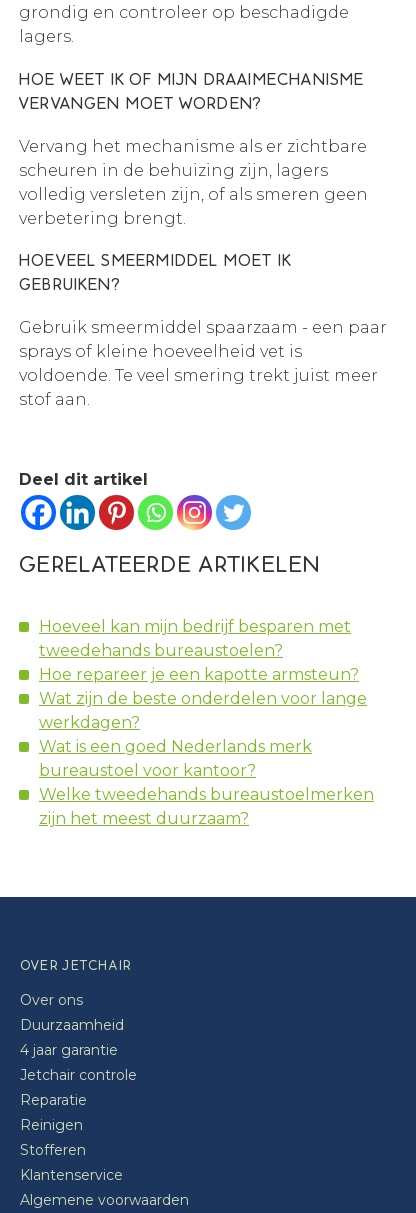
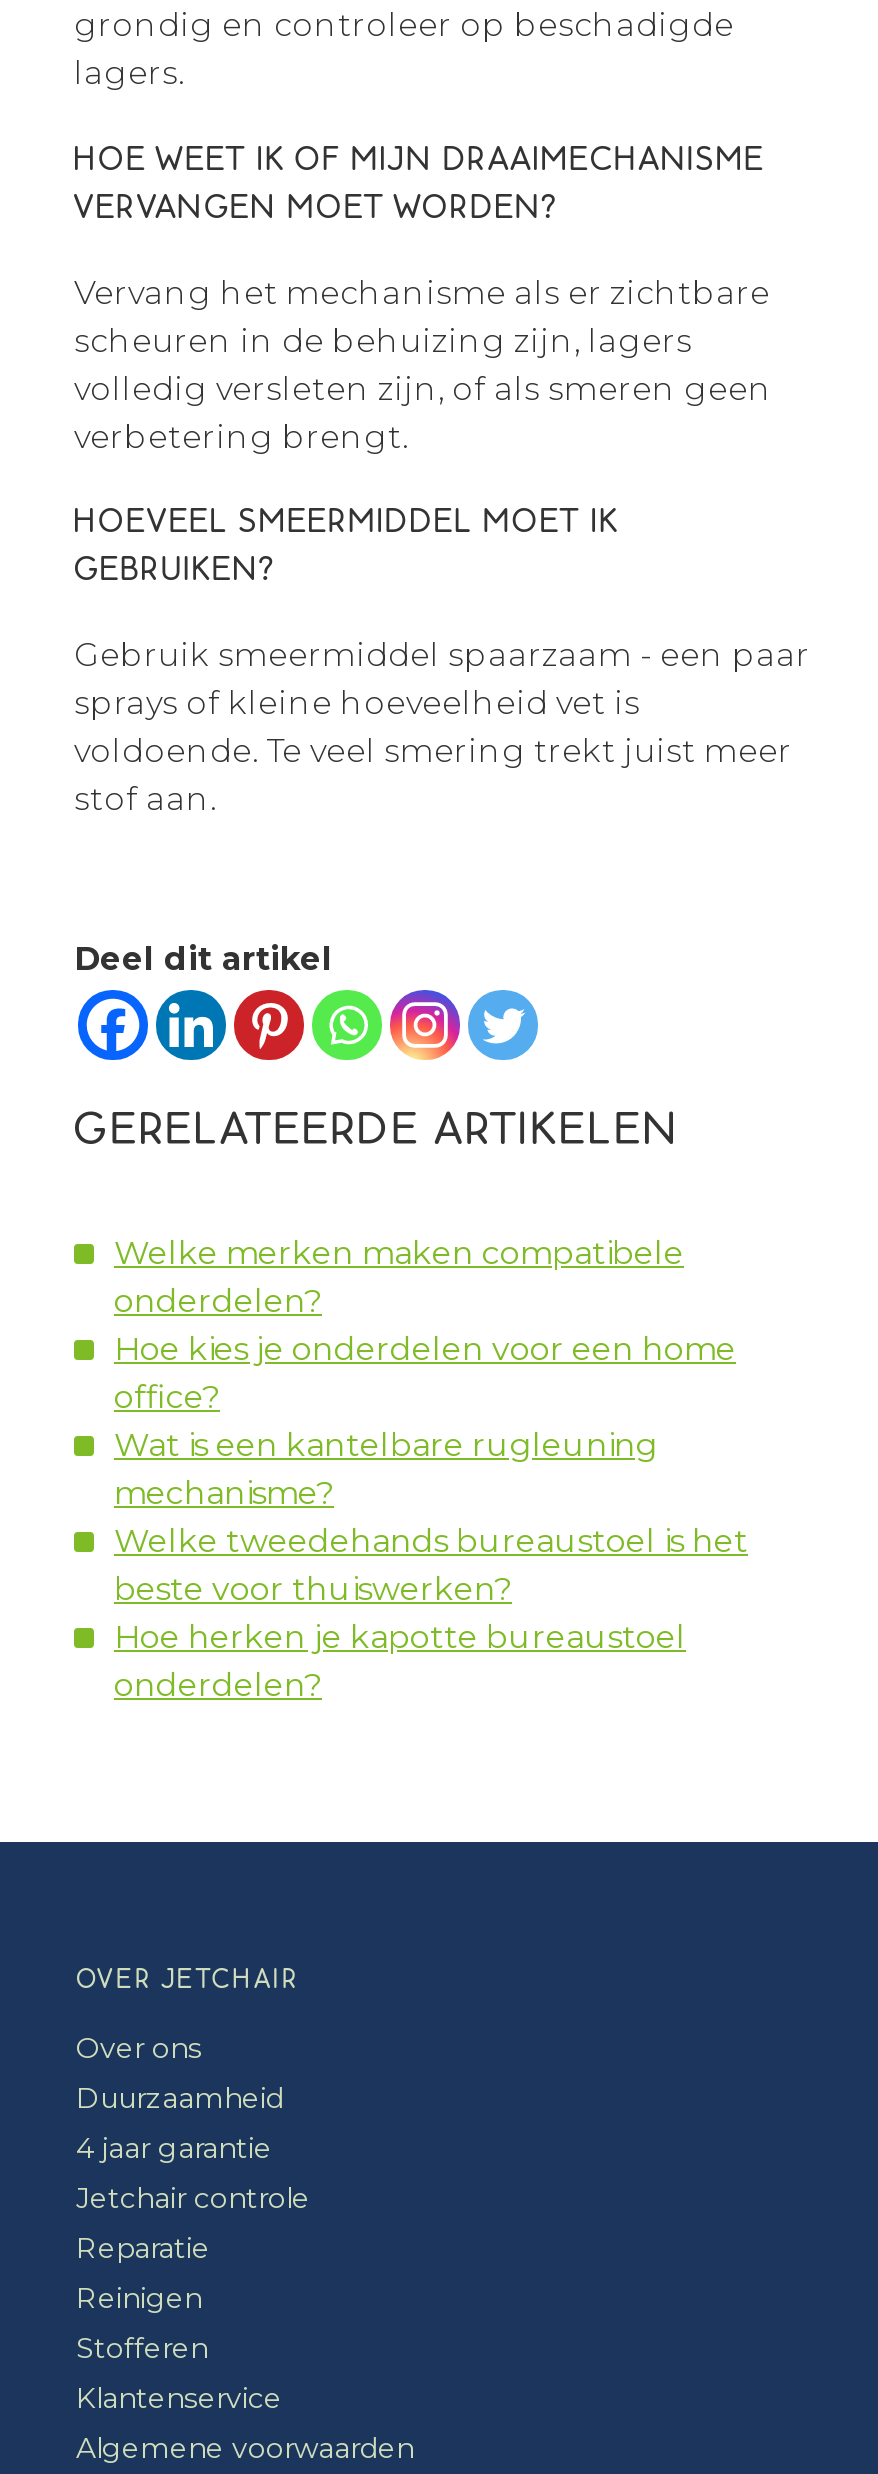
- Hoeveel kan mijn bedrijf besparen met
- tweedehands bureaustoelen?
- Hoe repareer je een kapotte armsteun?
- Wat zijn de beste onderdelen voor lange
- werkdagen?
- Wat is een goed Nederlands merk
- bureaustoel voor kantoor?
- Welke tweedehands bureaustoelmerken
- zijn het meest duurzaam?
+ Welke merken maken compatibele
+ onderdelen?
+ Hoe kies je onderdelen voor een home
+ office?
+ Wat is een kantelbare rugleuning
+ mechanisme?
+ Welke tweedehands bureaustoel is het
+ beste voor thuiswerken?
+ Hoe herken je kapotte bureaustoel
+ onderdelen?
